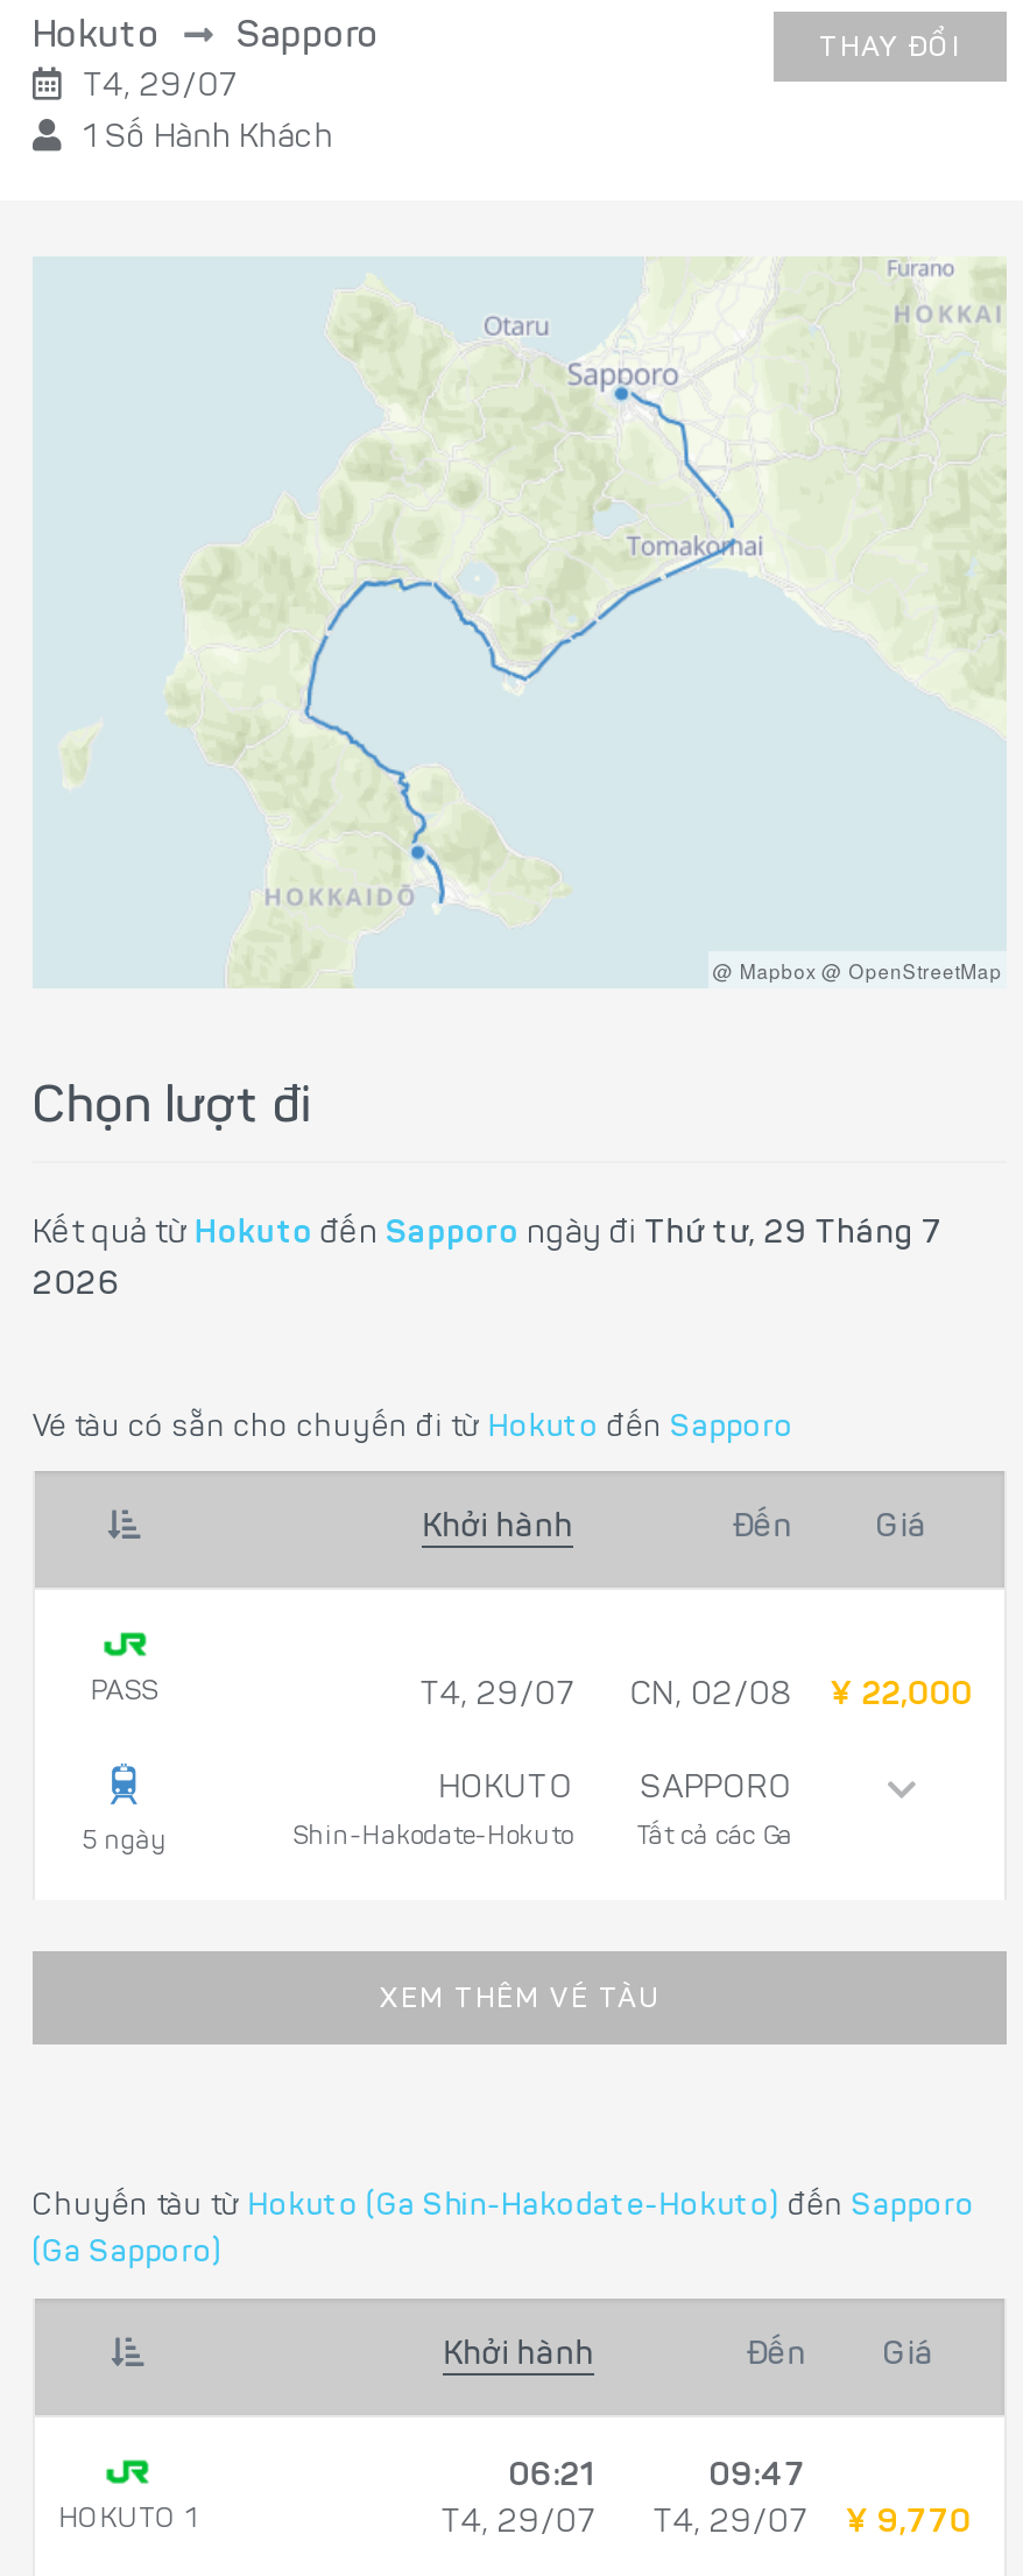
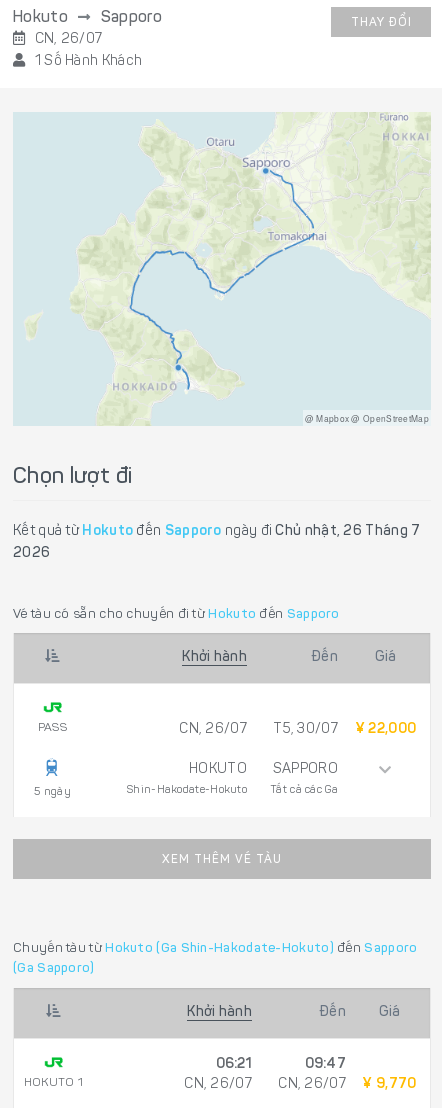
- T4, 29/07
+ CN, 26/07

- Kết quả từ Hokuto đến Sapporo ngày đi Thứ tư, 29 Tháng 7
+ Kết quả từ Hokuto đến Sapporo ngày đi Chủ nhật, 26 Tháng 7

- T4, 29/07
+ CN, 26/07

- CN, 02/08
+ T5, 30/07

- T4, 29/07
+ CN, 26/07

- T4, 29/07
+ CN, 26/07
